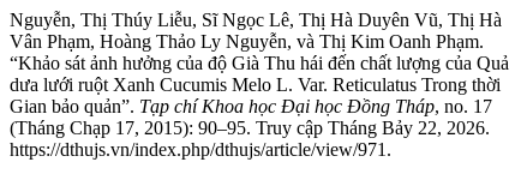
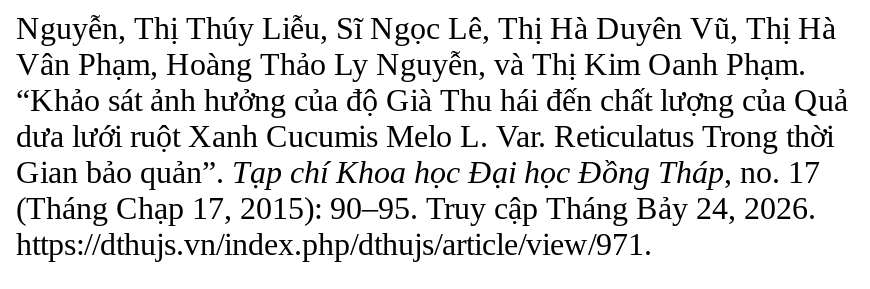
- (Tháng Chạp 17, 2015): 90–95. Truy cập Tháng Bảy 22, 2026.
+ (Tháng Chạp 17, 2015): 90–95. Truy cập Tháng Bảy 24, 2026.
